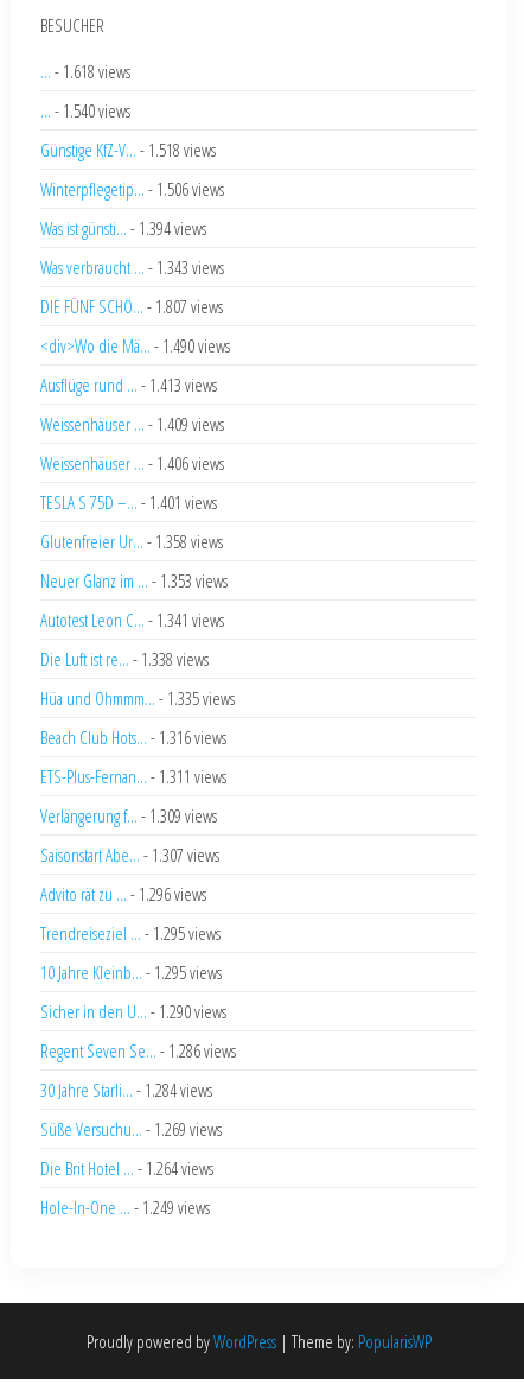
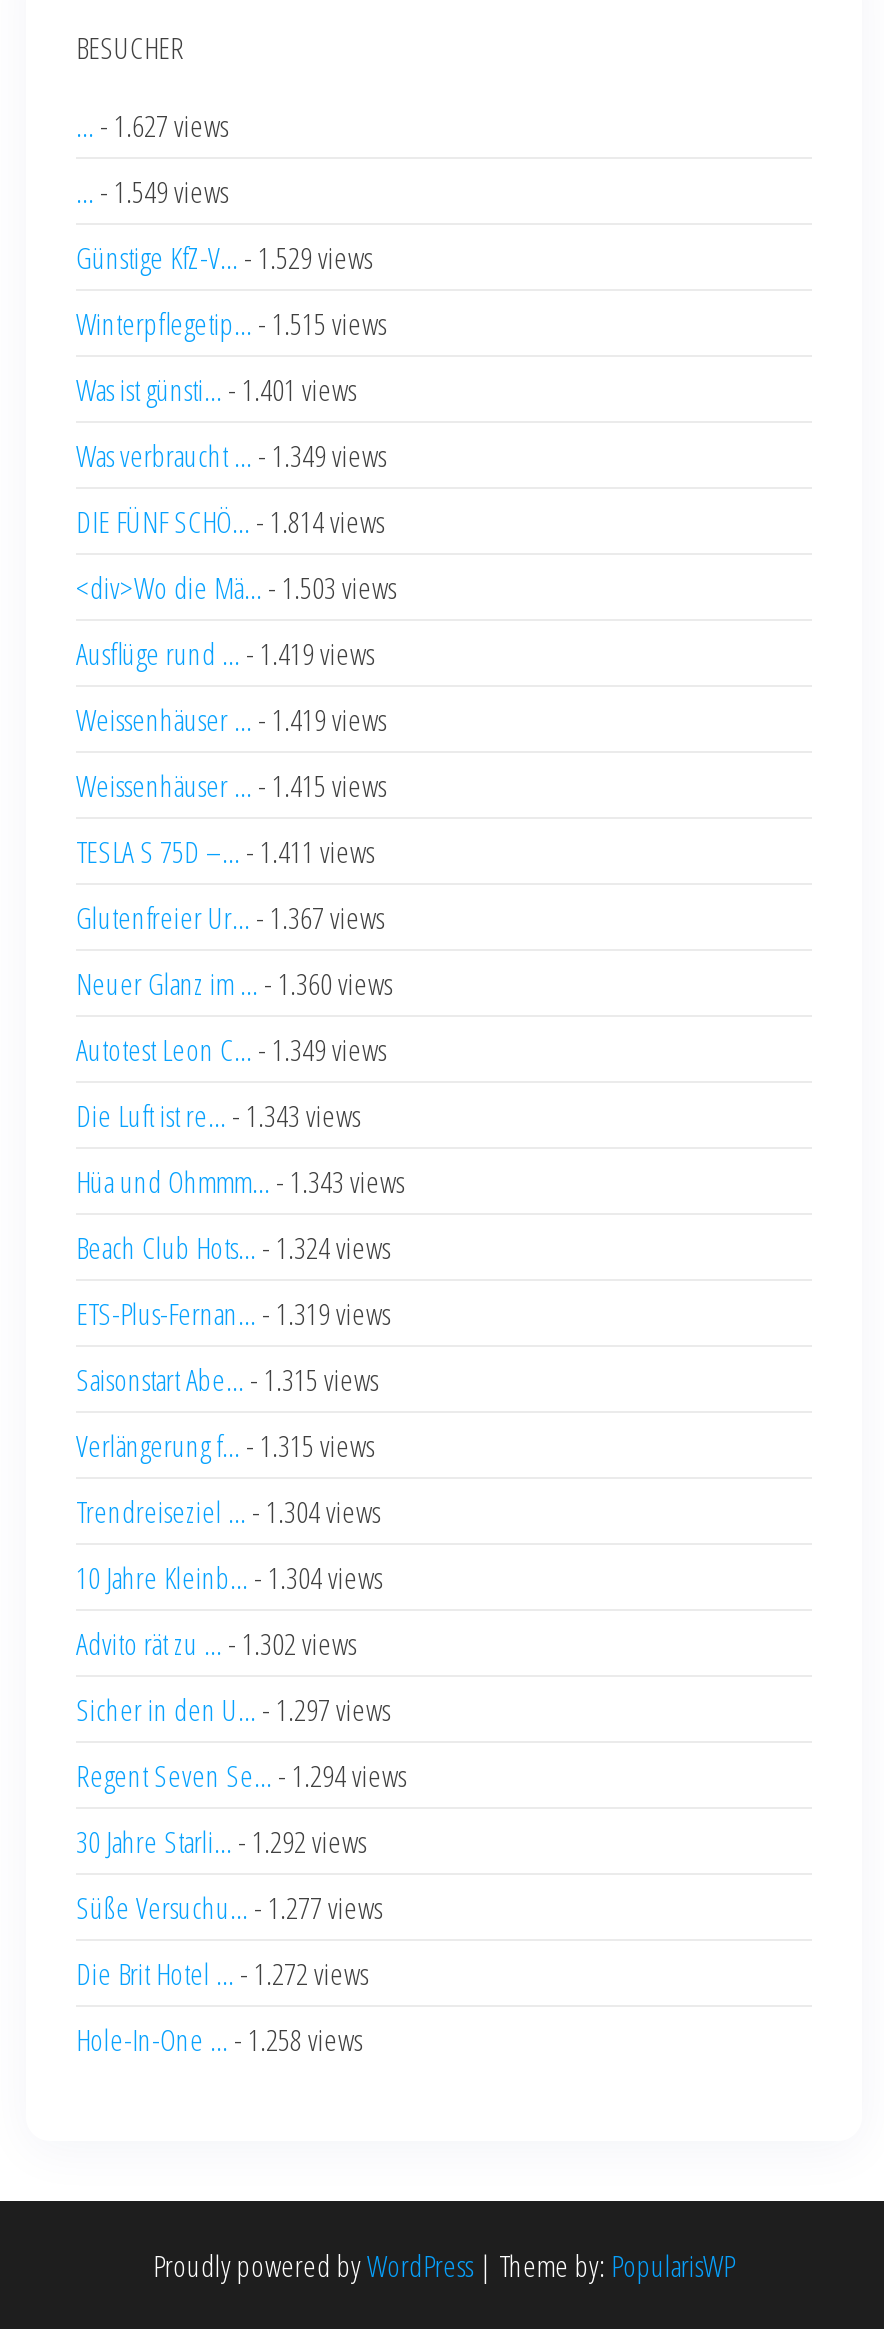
- ... - 1.618 views
+ ... - 1.627 views

- ... - 1.540 views
+ ... - 1.549 views

- Günstige KfZ-V... - 1.518 views
+ Günstige KfZ-V... - 1.529 views

- Winterpflegetip... - 1.506 views
+ Winterpflegetip... - 1.515 views

- Was ist günsti... - 1.394 views
+ Was ist günsti... - 1.401 views

- Was verbraucht ... - 1.343 views
+ Was verbraucht ... - 1.349 views

- DIE FÜNF SCHÖ... - 1.807 views
+ DIE FÜNF SCHÖ... - 1.814 views

- <div>Wo die Mä... - 1.490 views
+ <div>Wo die Mä... - 1.503 views

- Ausflüge rund ... - 1.413 views
+ Ausflüge rund ... - 1.419 views

- Weissenhäuser ... - 1.409 views
+ Weissenhäuser ... - 1.419 views

- Weissenhäuser ... - 1.406 views
+ Weissenhäuser ... - 1.415 views

- TESLA S 75D –... - 1.401 views
+ TESLA S 75D –... - 1.411 views

- Glutenfreier Ur... - 1.358 views
+ Glutenfreier Ur... - 1.367 views

- Neuer Glanz im ... - 1.353 views
+ Neuer Glanz im ... - 1.360 views

- Autotest Leon C... - 1.341 views
+ Autotest Leon C... - 1.349 views

- Die Luft ist re... - 1.338 views
+ Die Luft ist re... - 1.343 views

- Hüa und Ohmmm... - 1.335 views
+ Hüa und Ohmmm... - 1.343 views

- Beach Club Hots... - 1.316 views
+ Beach Club Hots... - 1.324 views

- ETS-Plus-Fernan... - 1.311 views
+ ETS-Plus-Fernan... - 1.319 views

- Verlängerung f... - 1.309 views
+ Saisonstart Abe... - 1.315 views

- Saisonstart Abe... - 1.307 views
+ Verlängerung f... - 1.315 views

- Advito rät zu ... - 1.296 views
+ Trendreiseziel ... - 1.304 views

- Trendreiseziel ... - 1.295 views
+ 10 Jahre Kleinb... - 1.304 views

- 10 Jahre Kleinb... - 1.295 views
+ Advito rät zu ... - 1.302 views

- Sicher in den U... - 1.290 views
+ Sicher in den U... - 1.297 views

- Regent Seven Se... - 1.286 views
+ Regent Seven Se... - 1.294 views

- 30 Jahre Starli... - 1.284 views
+ 30 Jahre Starli... - 1.292 views

- Süße Versuchu... - 1.269 views
+ Süße Versuchu... - 1.277 views

- Die Brit Hotel ... - 1.264 views
+ Die Brit Hotel ... - 1.272 views

- Hole-In-One ... - 1.249 views
+ Hole-In-One ... - 1.258 views
